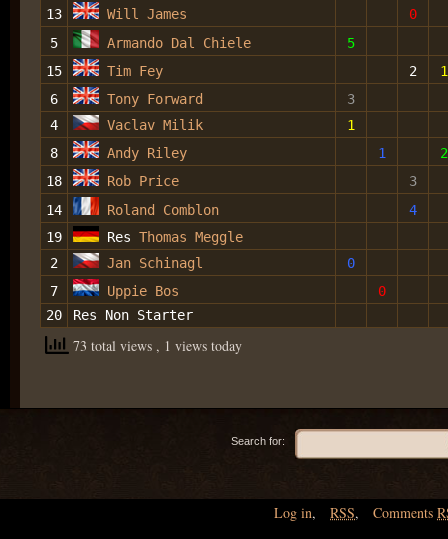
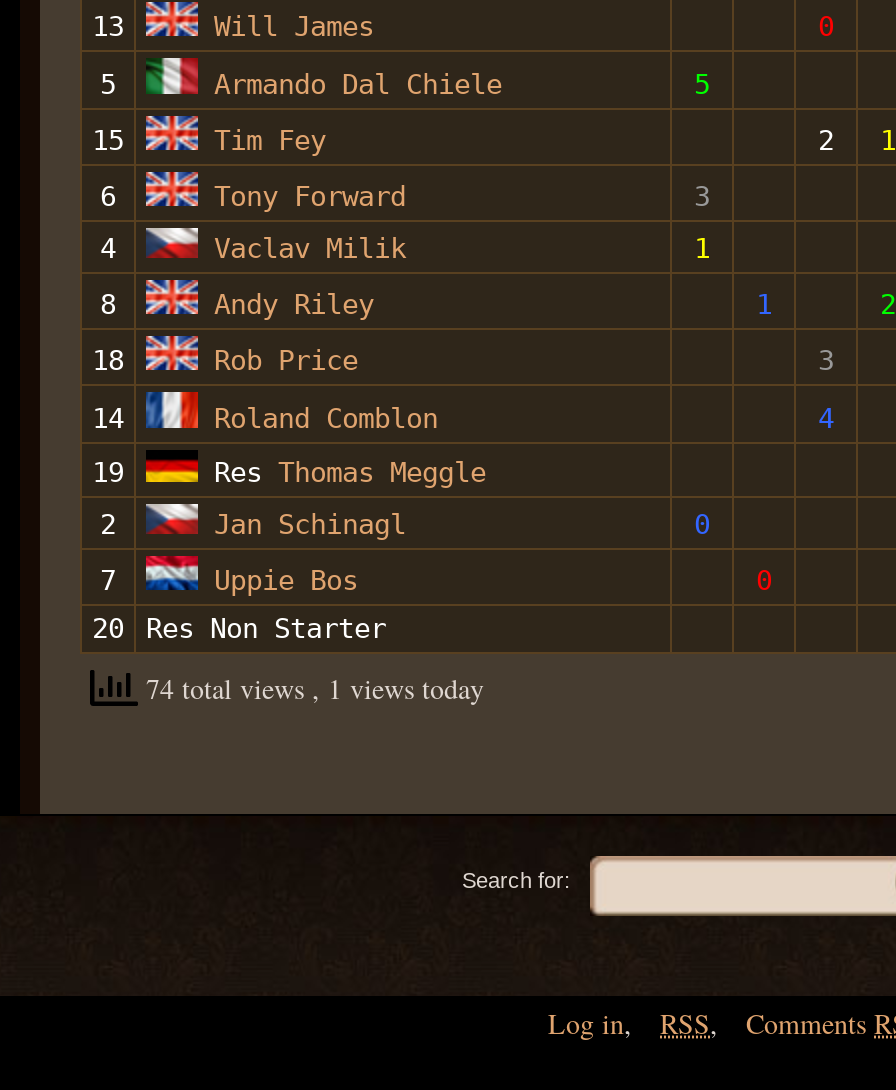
- 73 total views, 1 views today
+ 74 total views, 1 views today
